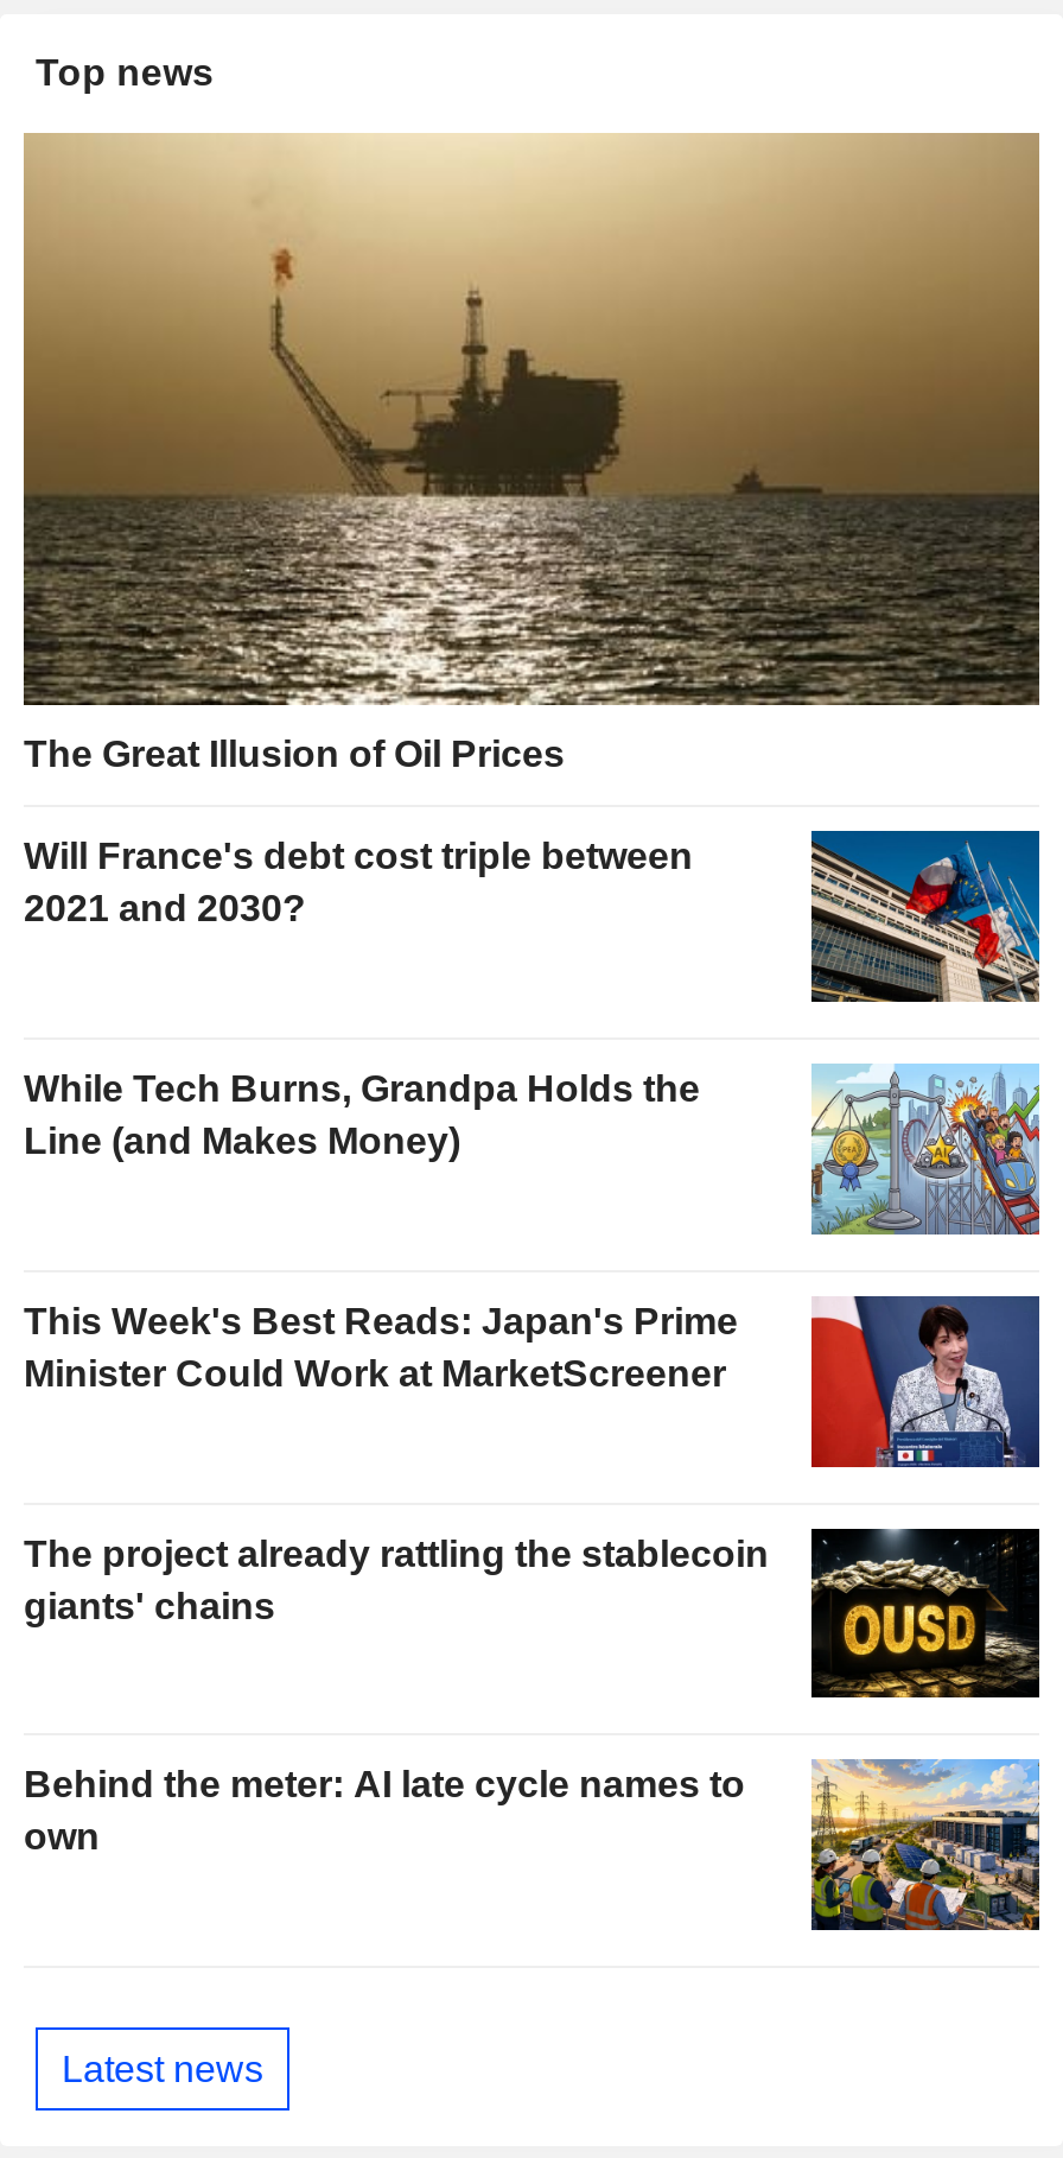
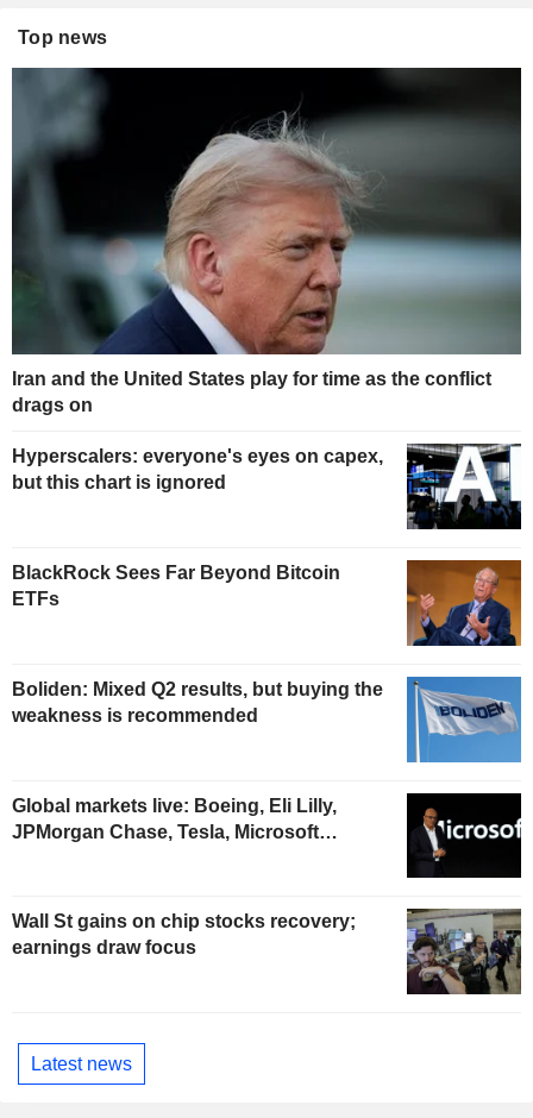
- [image]
- The Great Illusion of Oil Prices
+ [image]
+ Iran and the United States play for time as the conflict
+ drags on

- Will France's debt cost triple between
- 2021 and 2030?
+ Hyperscalers: everyone's eyes on capex,
+ but this chart is ignored

- [image]
+ [image]

- While Tech Burns, Grandpa Holds the
- Line (and Makes Money)
+ BlackRock Sees Far Beyond Bitcoin
+ ETFs

- [image]
+ [image]

- [image]
- This Week's Best Reads: Japan's Prime
- Minister Could Work at MarketScreener
+ [image]
+ Boliden: Mixed Q2 results, but buying the
+ weakness is recommended

- The project already rattling the stablecoin
- giants' chains
+ Global markets live: Boeing, Eli Lilly,
+ JPMorgan Chase, Tesla, Microsoft…

- [image]
+ [image]

- Behind the meter: AI late cycle names to
- own
+ Wall St gains on chip stocks recovery;
+ earnings draw focus

- [image]
+ [image]
